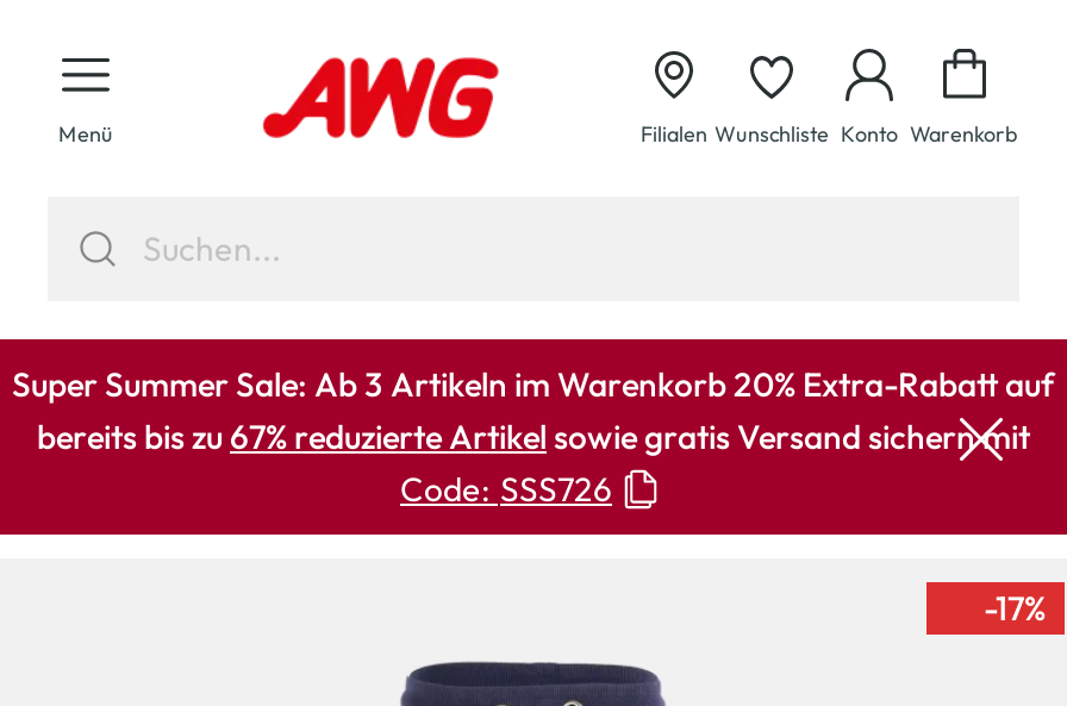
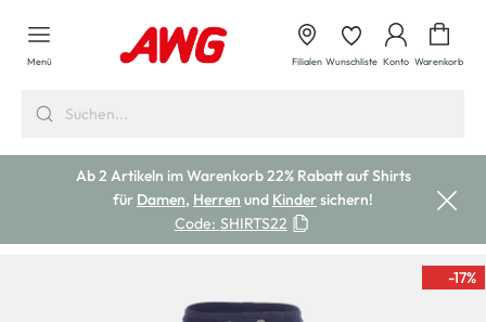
- Super Summer Sale: Ab 3 Artikeln im Warenkorb 20% Extra-Rabatt auf
- bereits bis zu 67% reduzierte Artikel sowie gratis Versand sichern mit
- Code: SSS726
+ Ab 2 Artikeln im Warenkorb 22% Rabatt auf Shirts
+ für Damen, Herren und Kinder sichern!
+ Code: SHIRTS22
